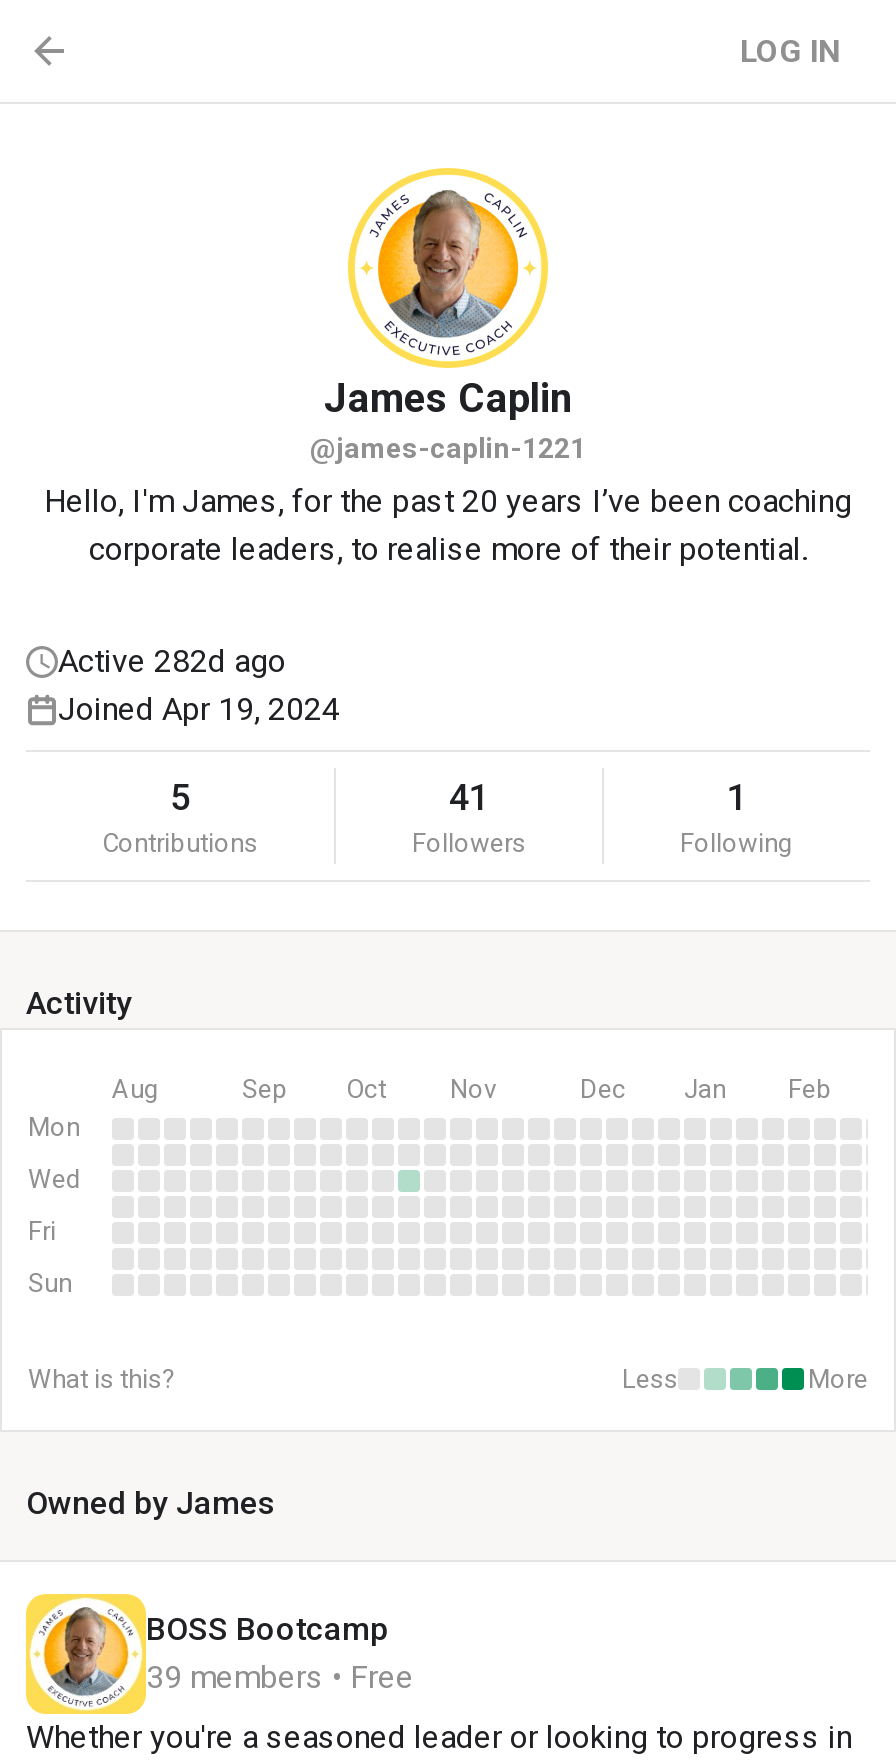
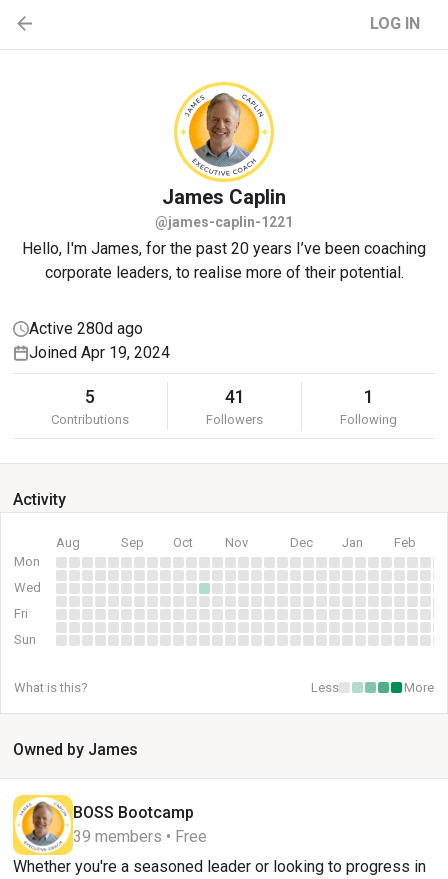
- Active 282d ago
+ Active 280d ago
